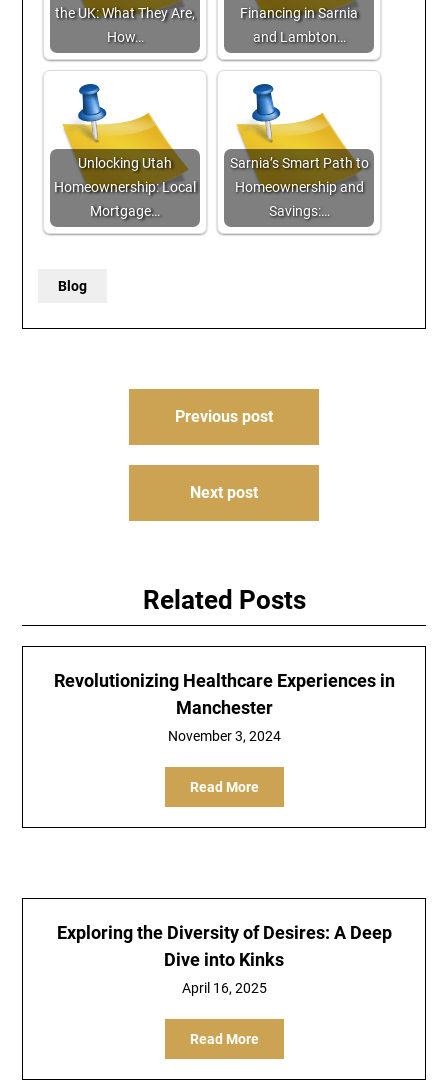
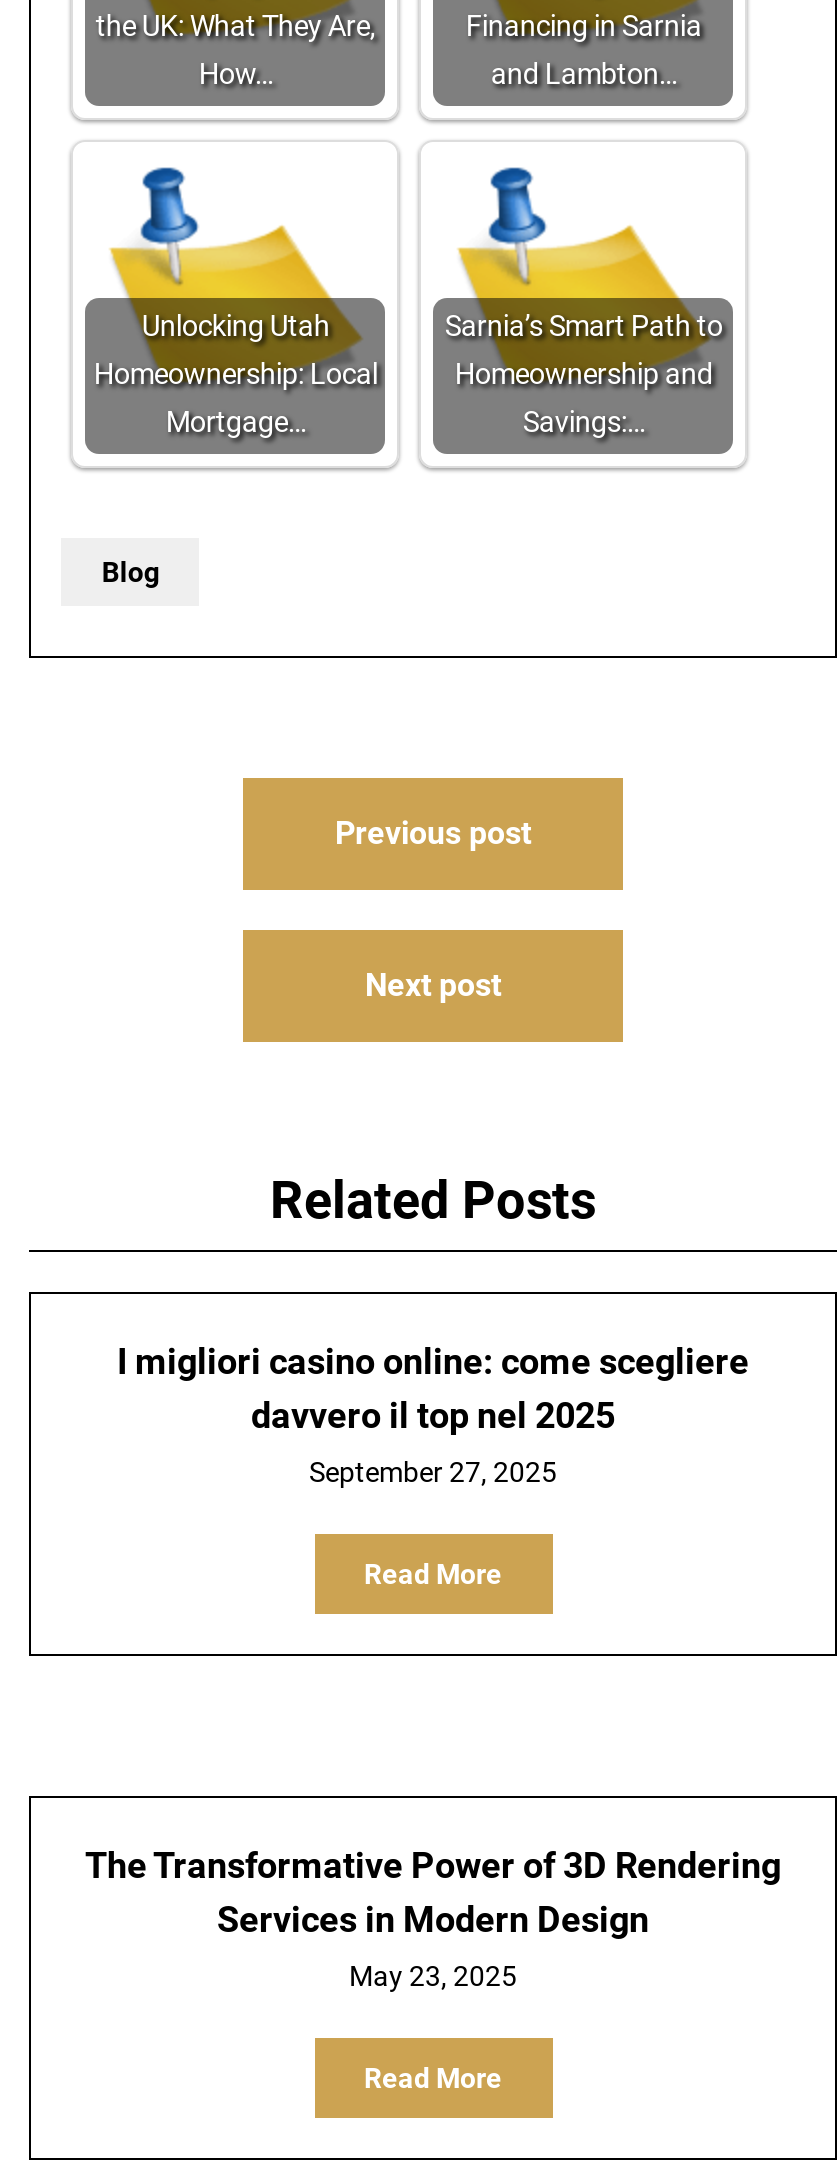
- Revolutionizing Healthcare Experiences in
- Manchester
+ I migliori casino online: come scegliere
+ davvero il top nel 2025

- November 3, 2024
+ September 27, 2025

- Exploring the Diversity of Desires: A Deep
- Dive into Kinks
+ The Transformative Power of 3D Rendering
+ Services in Modern Design

- April 16, 2025
+ May 23, 2025
